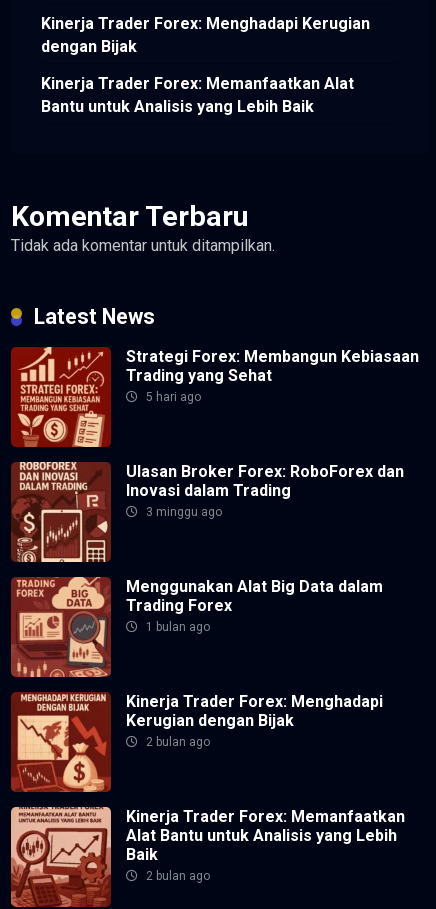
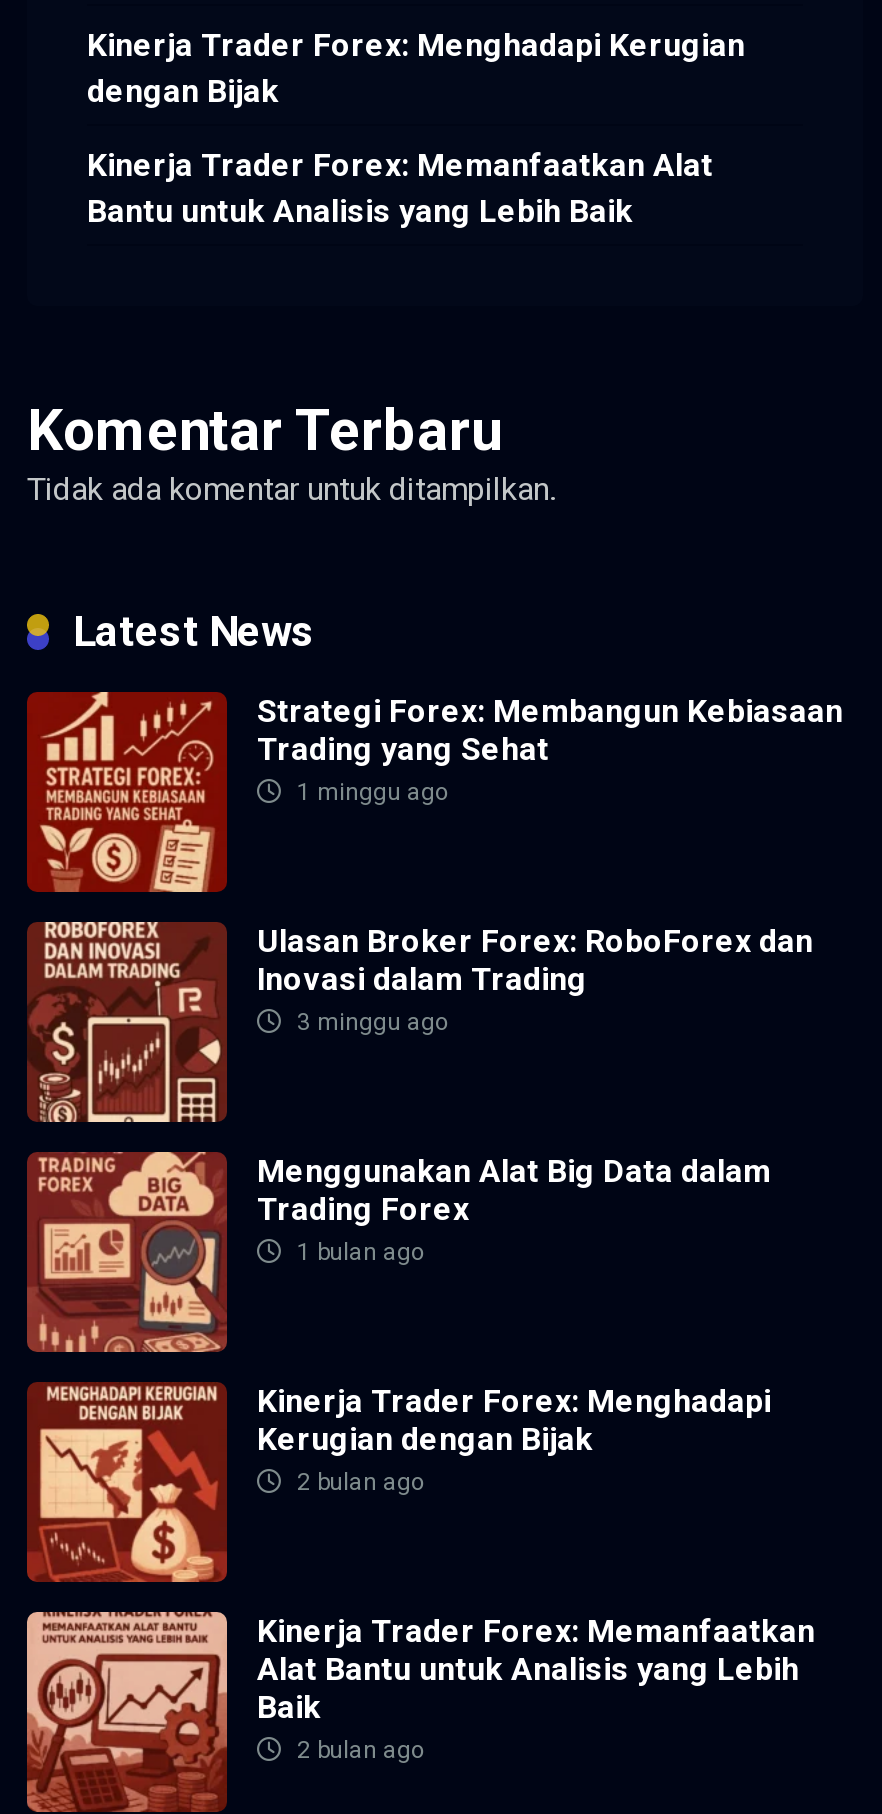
- 5 hari ago
+ 1 minggu ago
